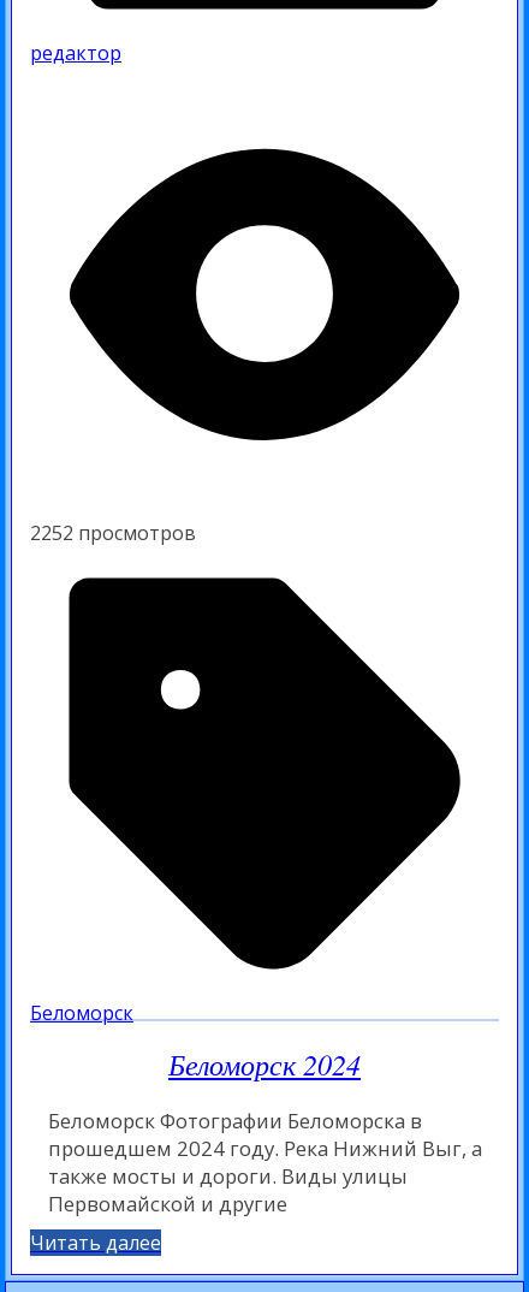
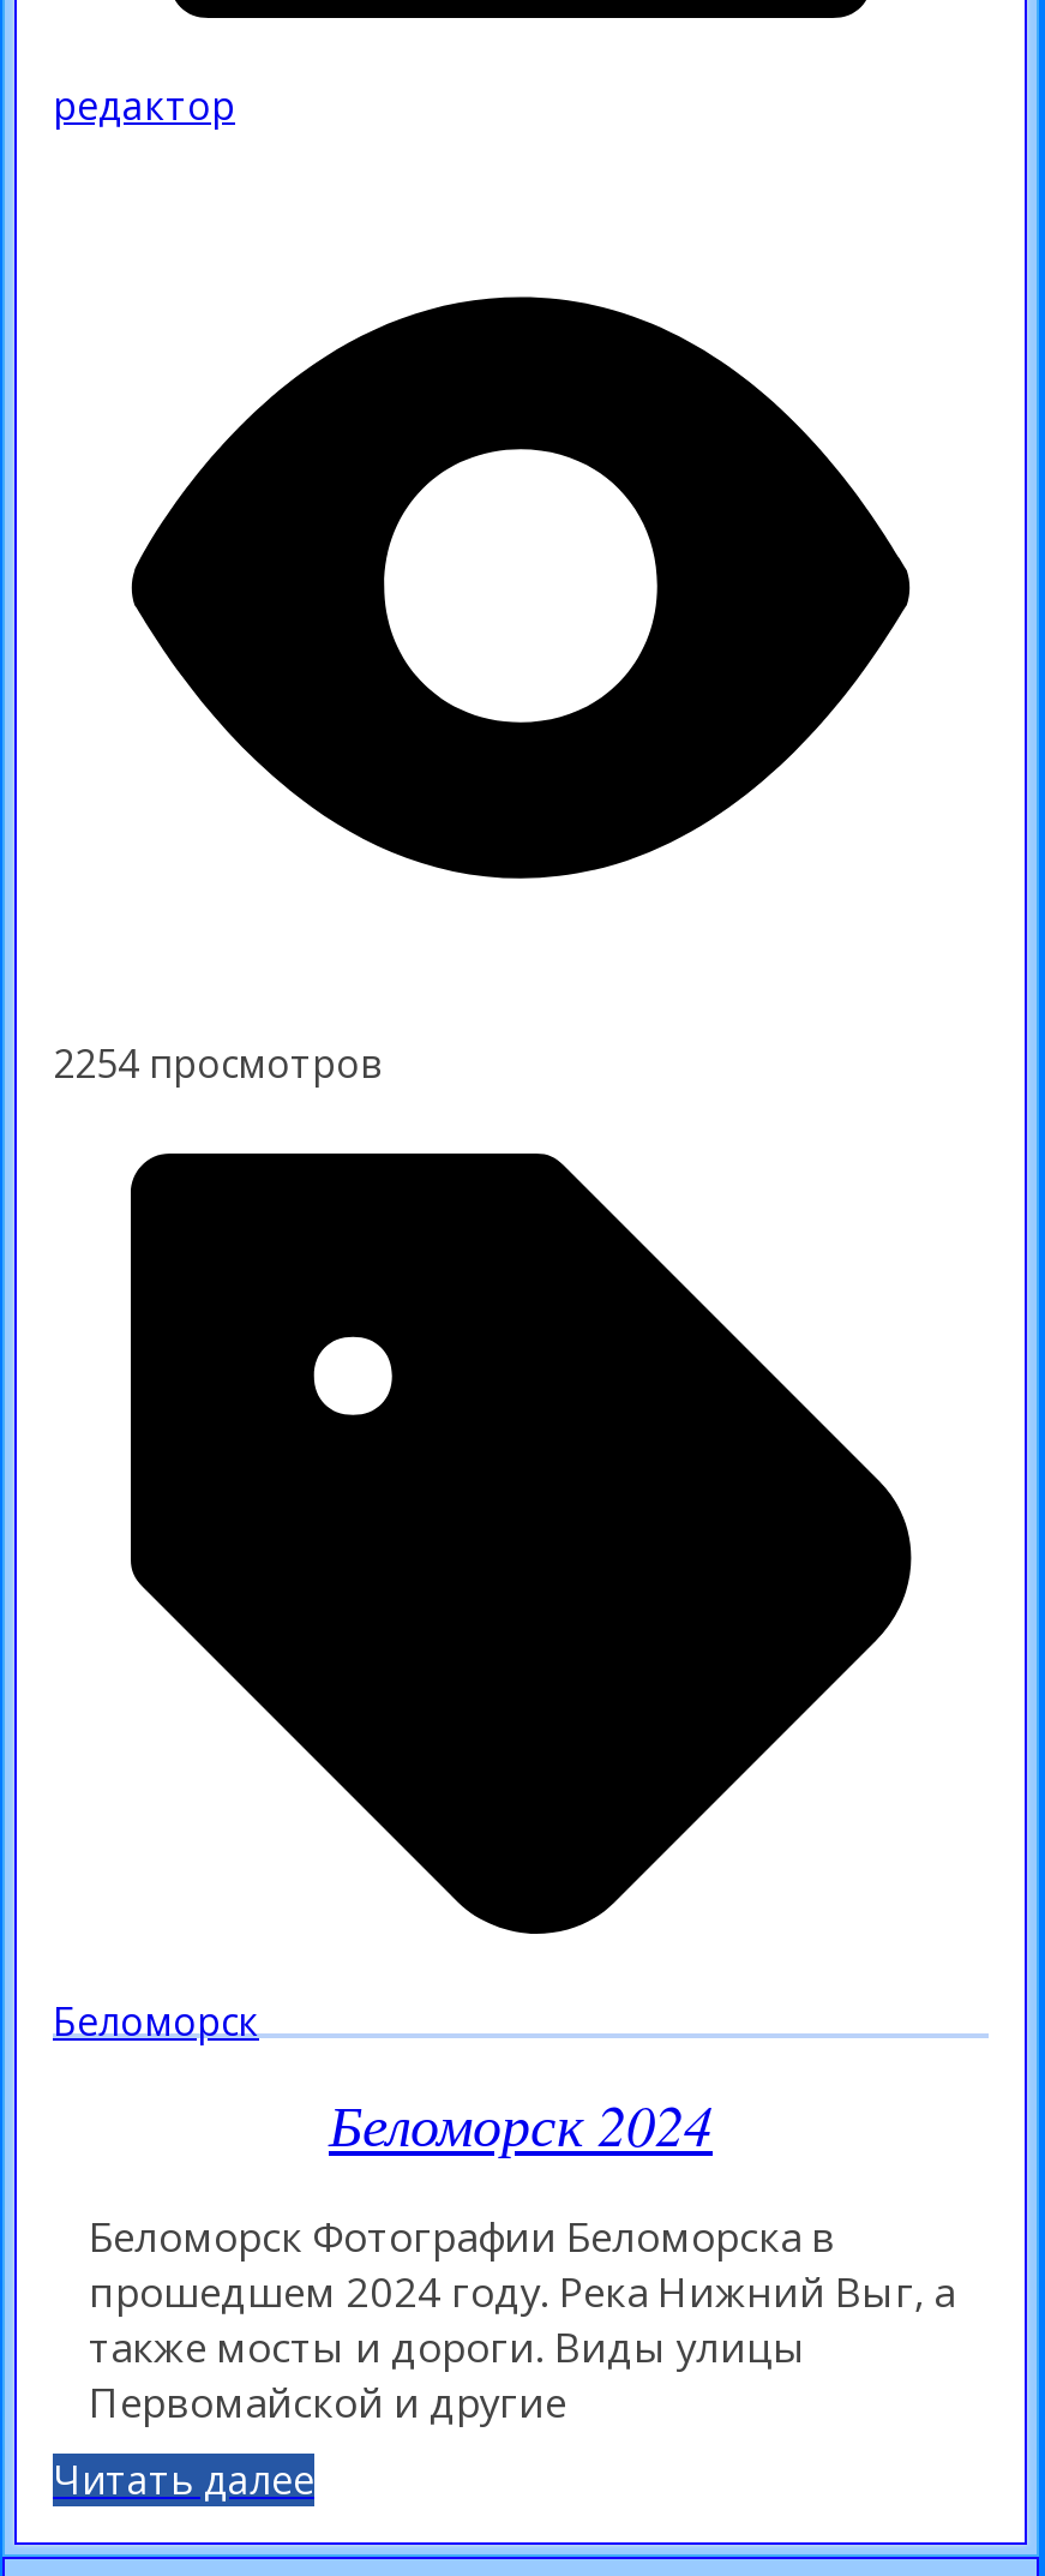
- 2252 просмотров
+ 2254 просмотров
